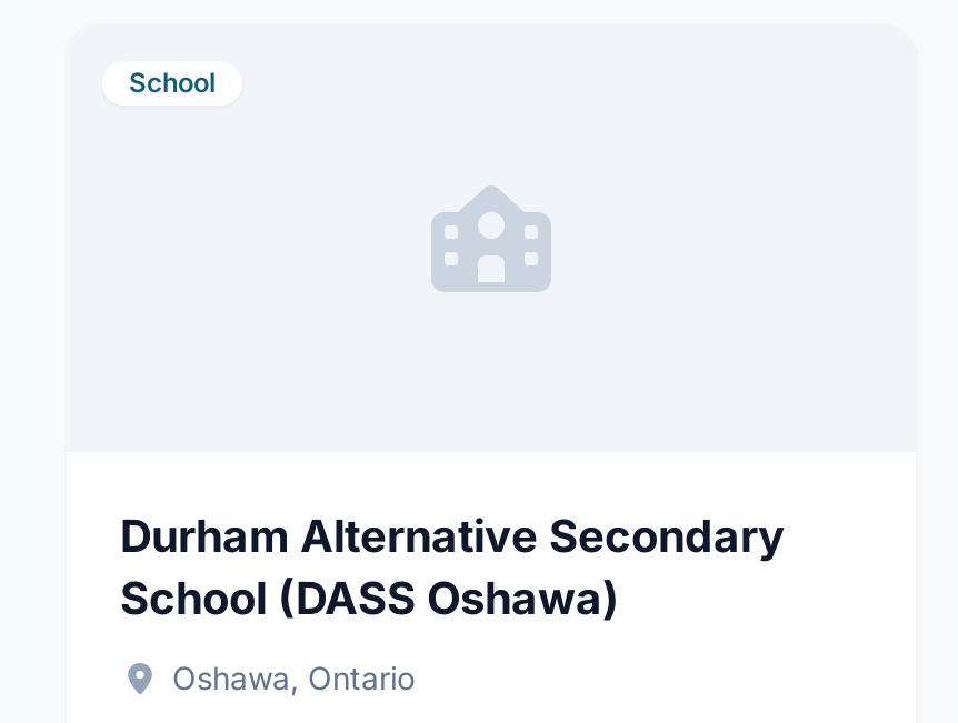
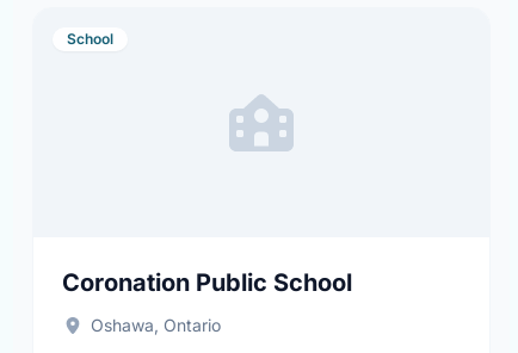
- Durham Alternative Secondary
- School (DASS Oshawa)
+ Coronation Public School
